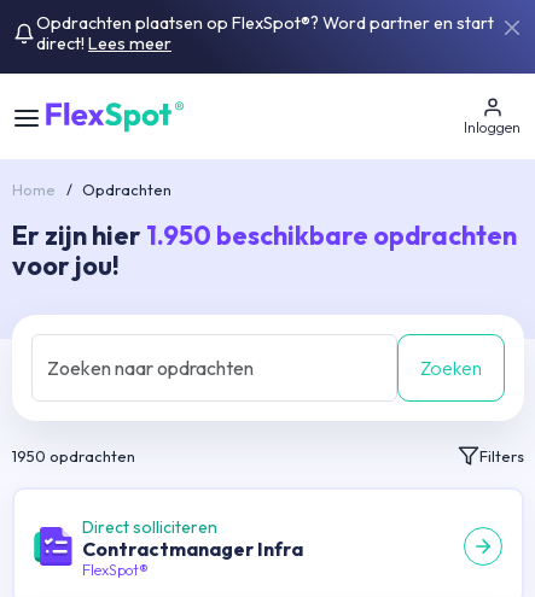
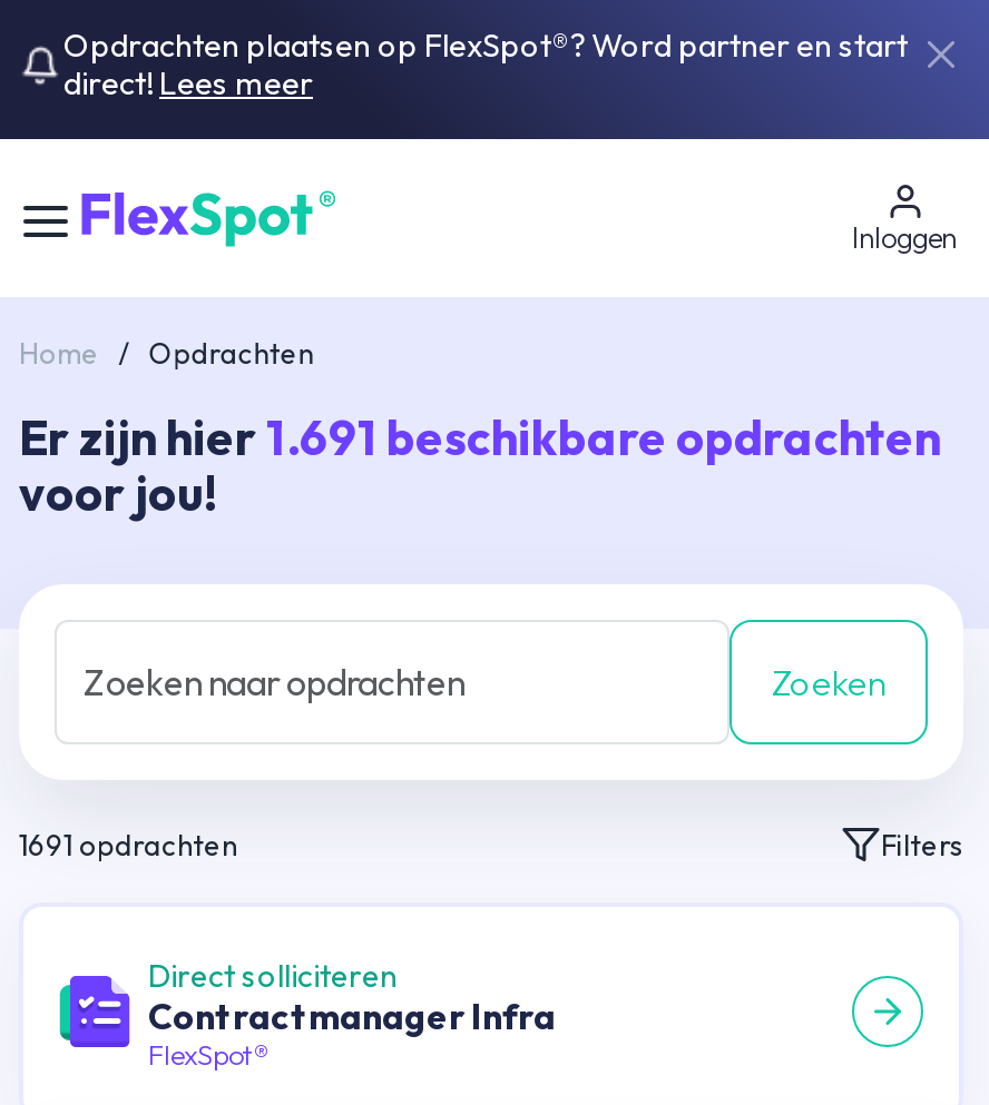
- Er zijn hier 1.950 beschikbare opdrachten
+ Er zijn hier 1.691 beschikbare opdrachten

- 1950 opdrachten
+ 1691 opdrachten
